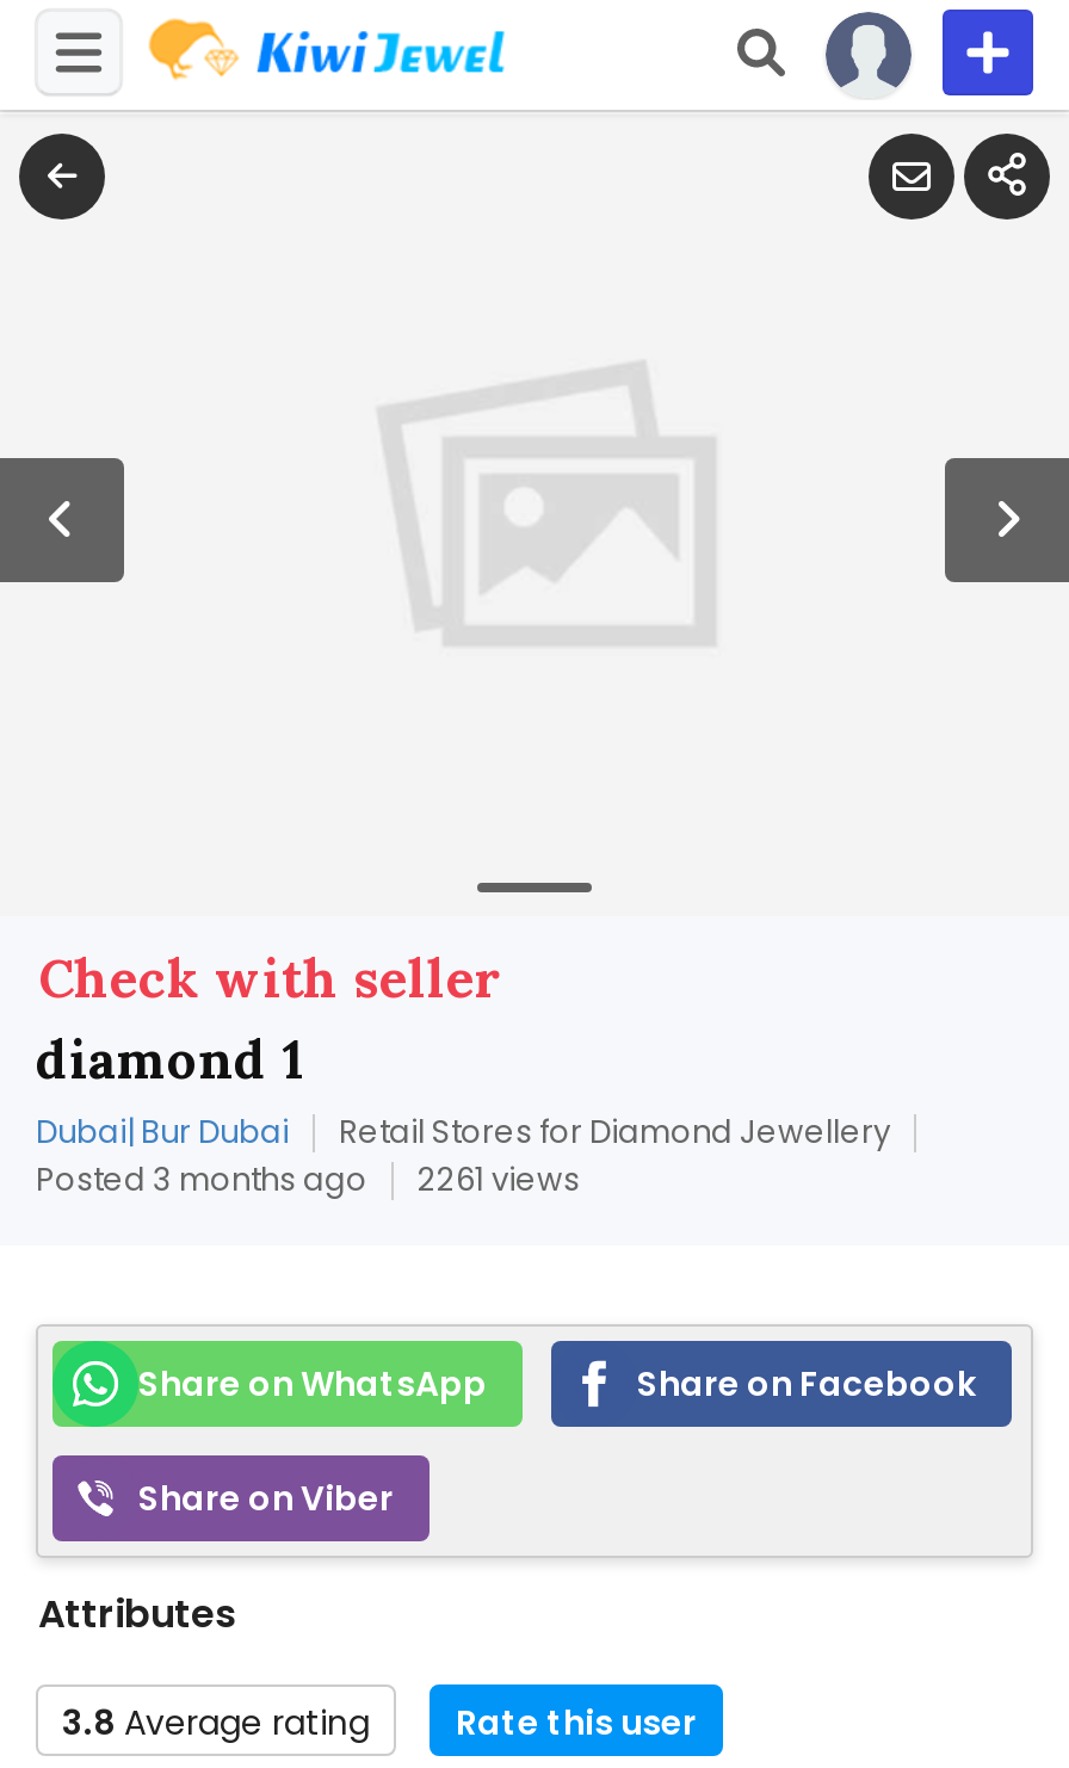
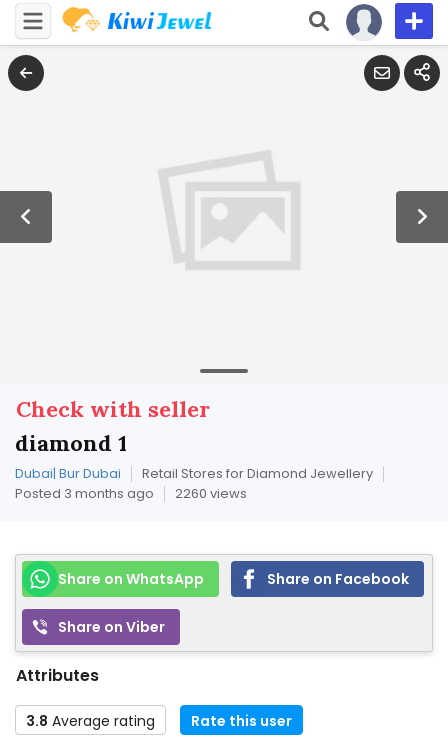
- Posted 3 months ago 2261 views
+ Posted 3 months ago 2260 views
